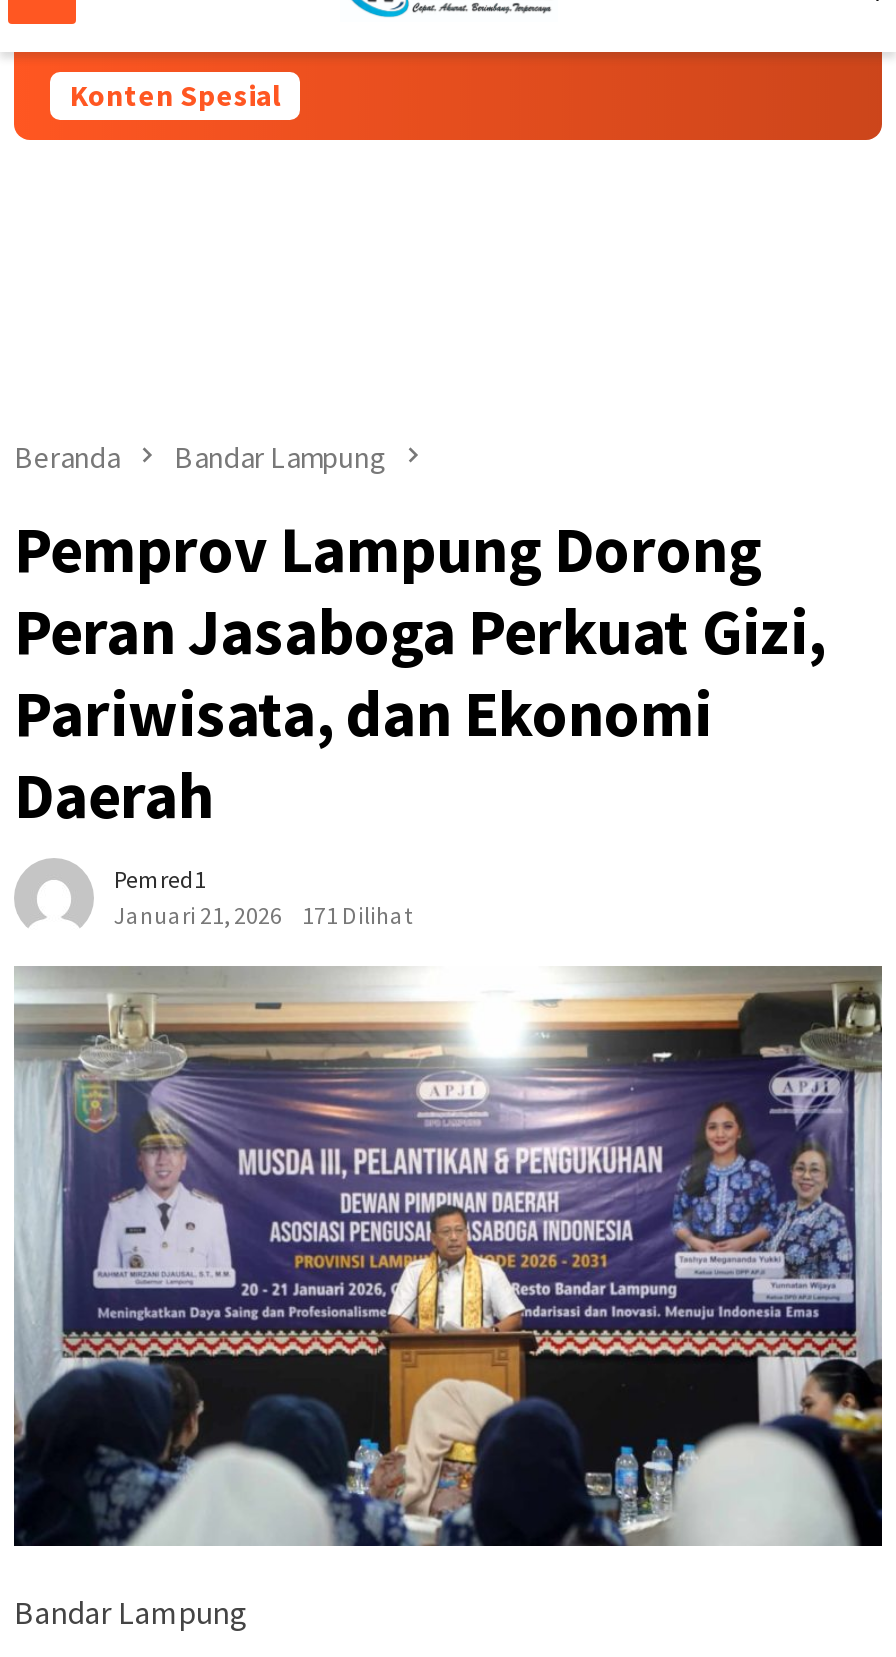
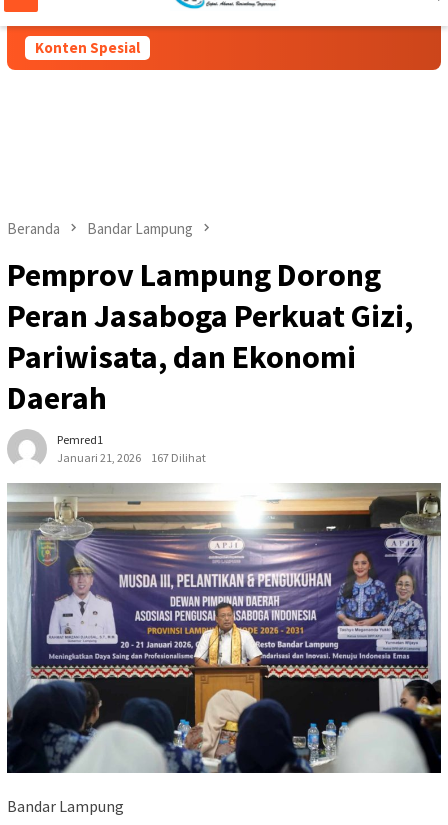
- Januari 21, 2026 171 Dilihat
+ Januari 21, 2026 167 Dilihat
